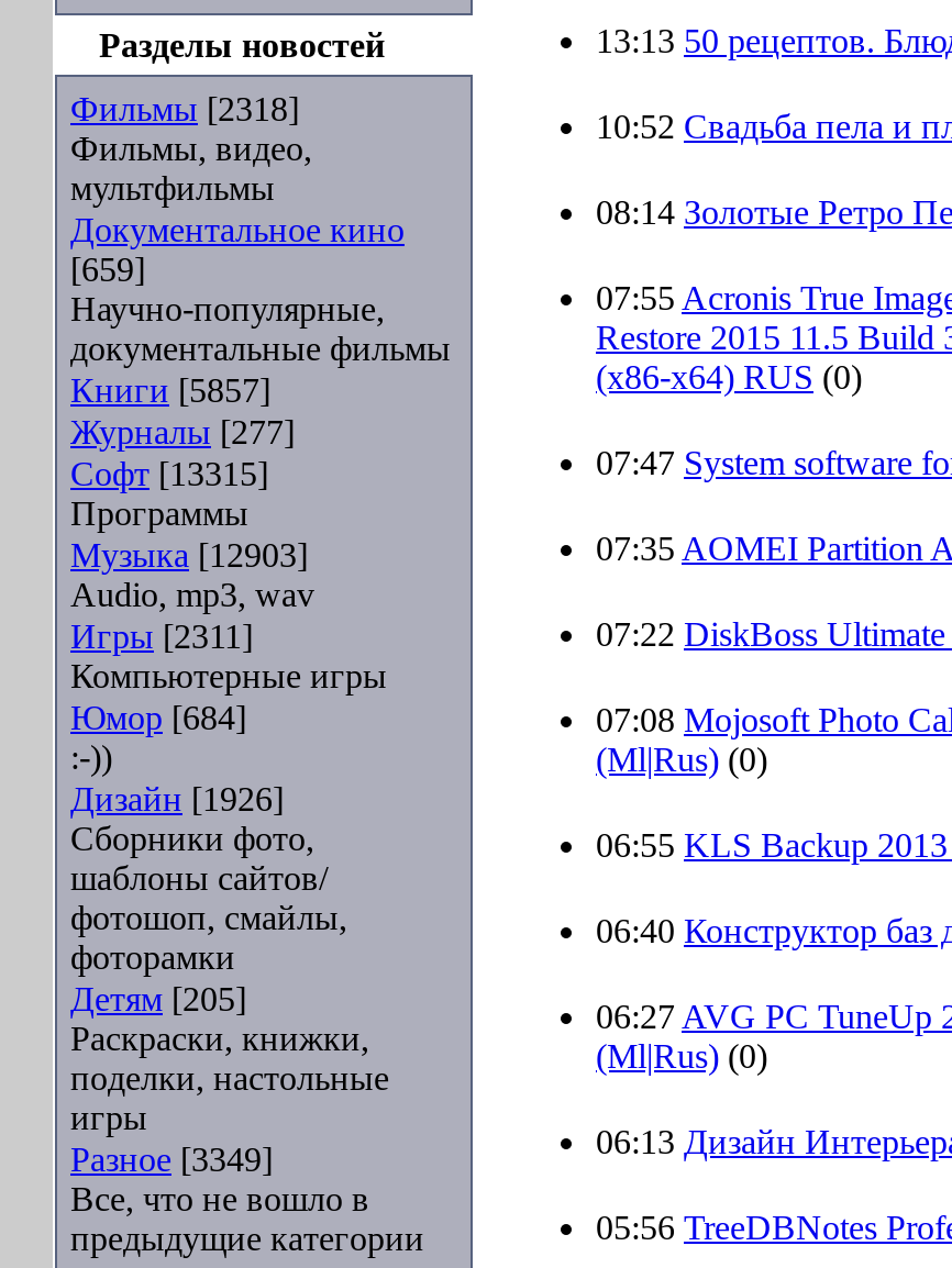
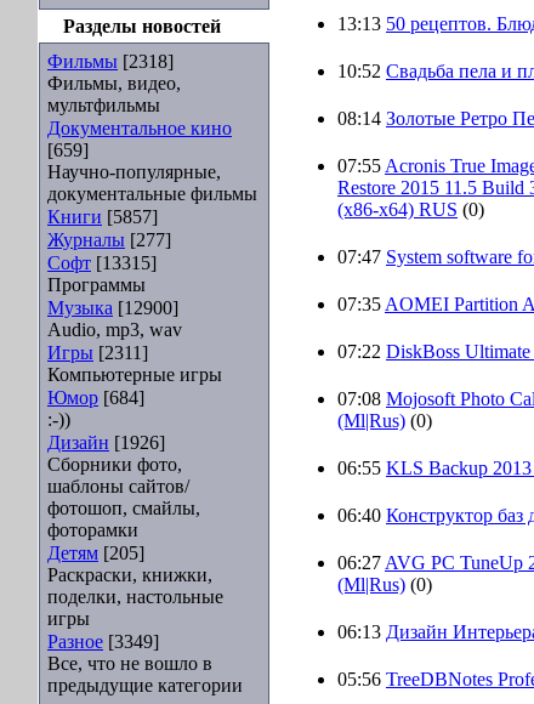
- Музыка [12903]
+ Музыка [12900]
